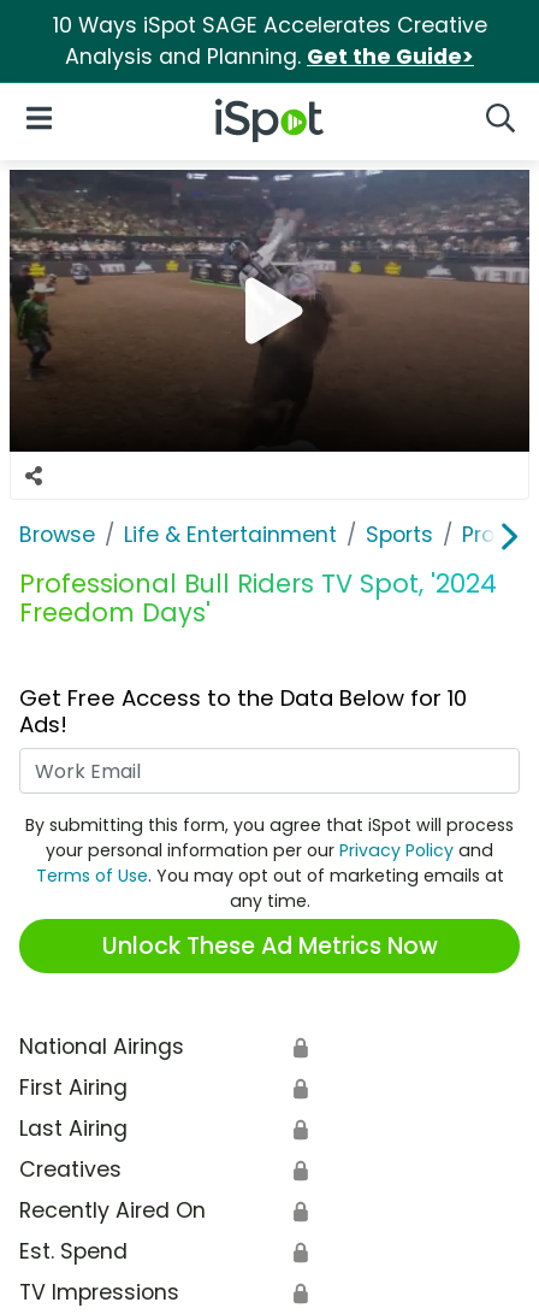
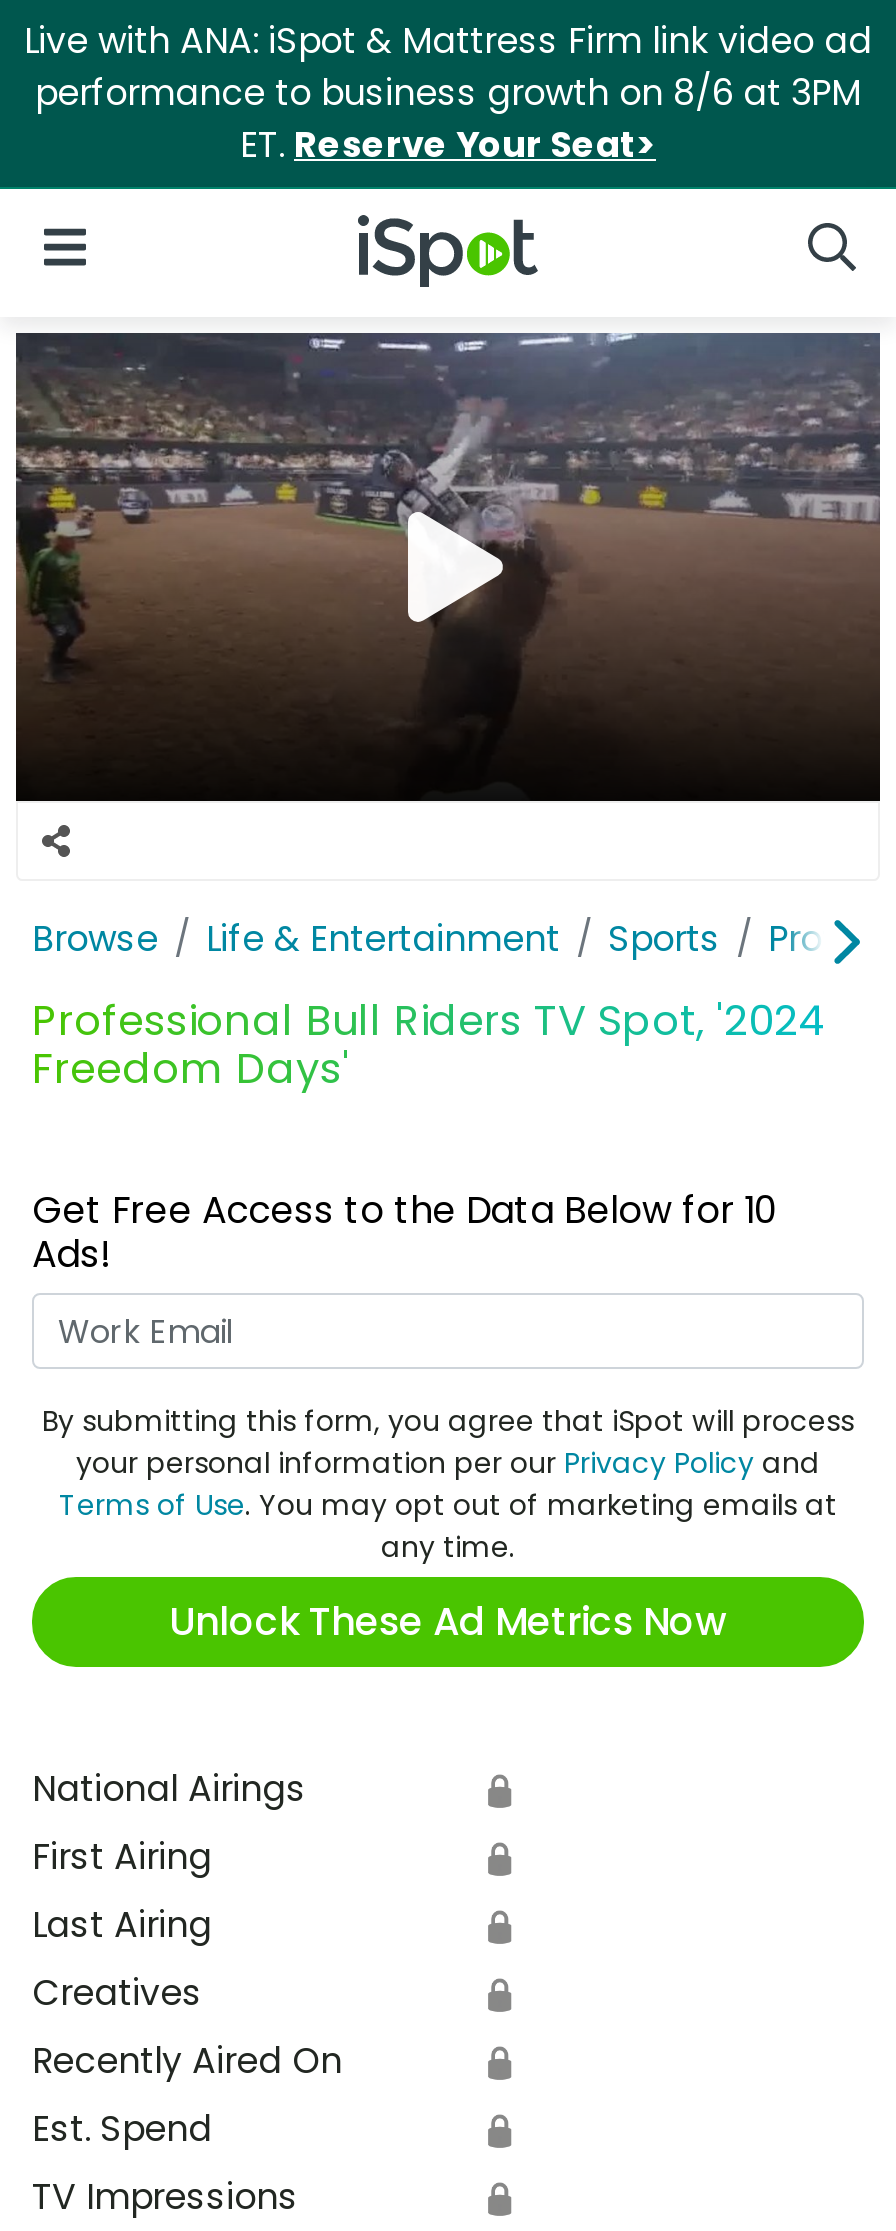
- 10 Ways iSpot SAGE Accelerates Creative
- Analysis and Planning. Get the Guide>
+ Live with ANA: iSpot & Mattress Firm link video ad
+ performance to business growth on 8/6 at 3PM
+ ET. Reserve Your Seat>
